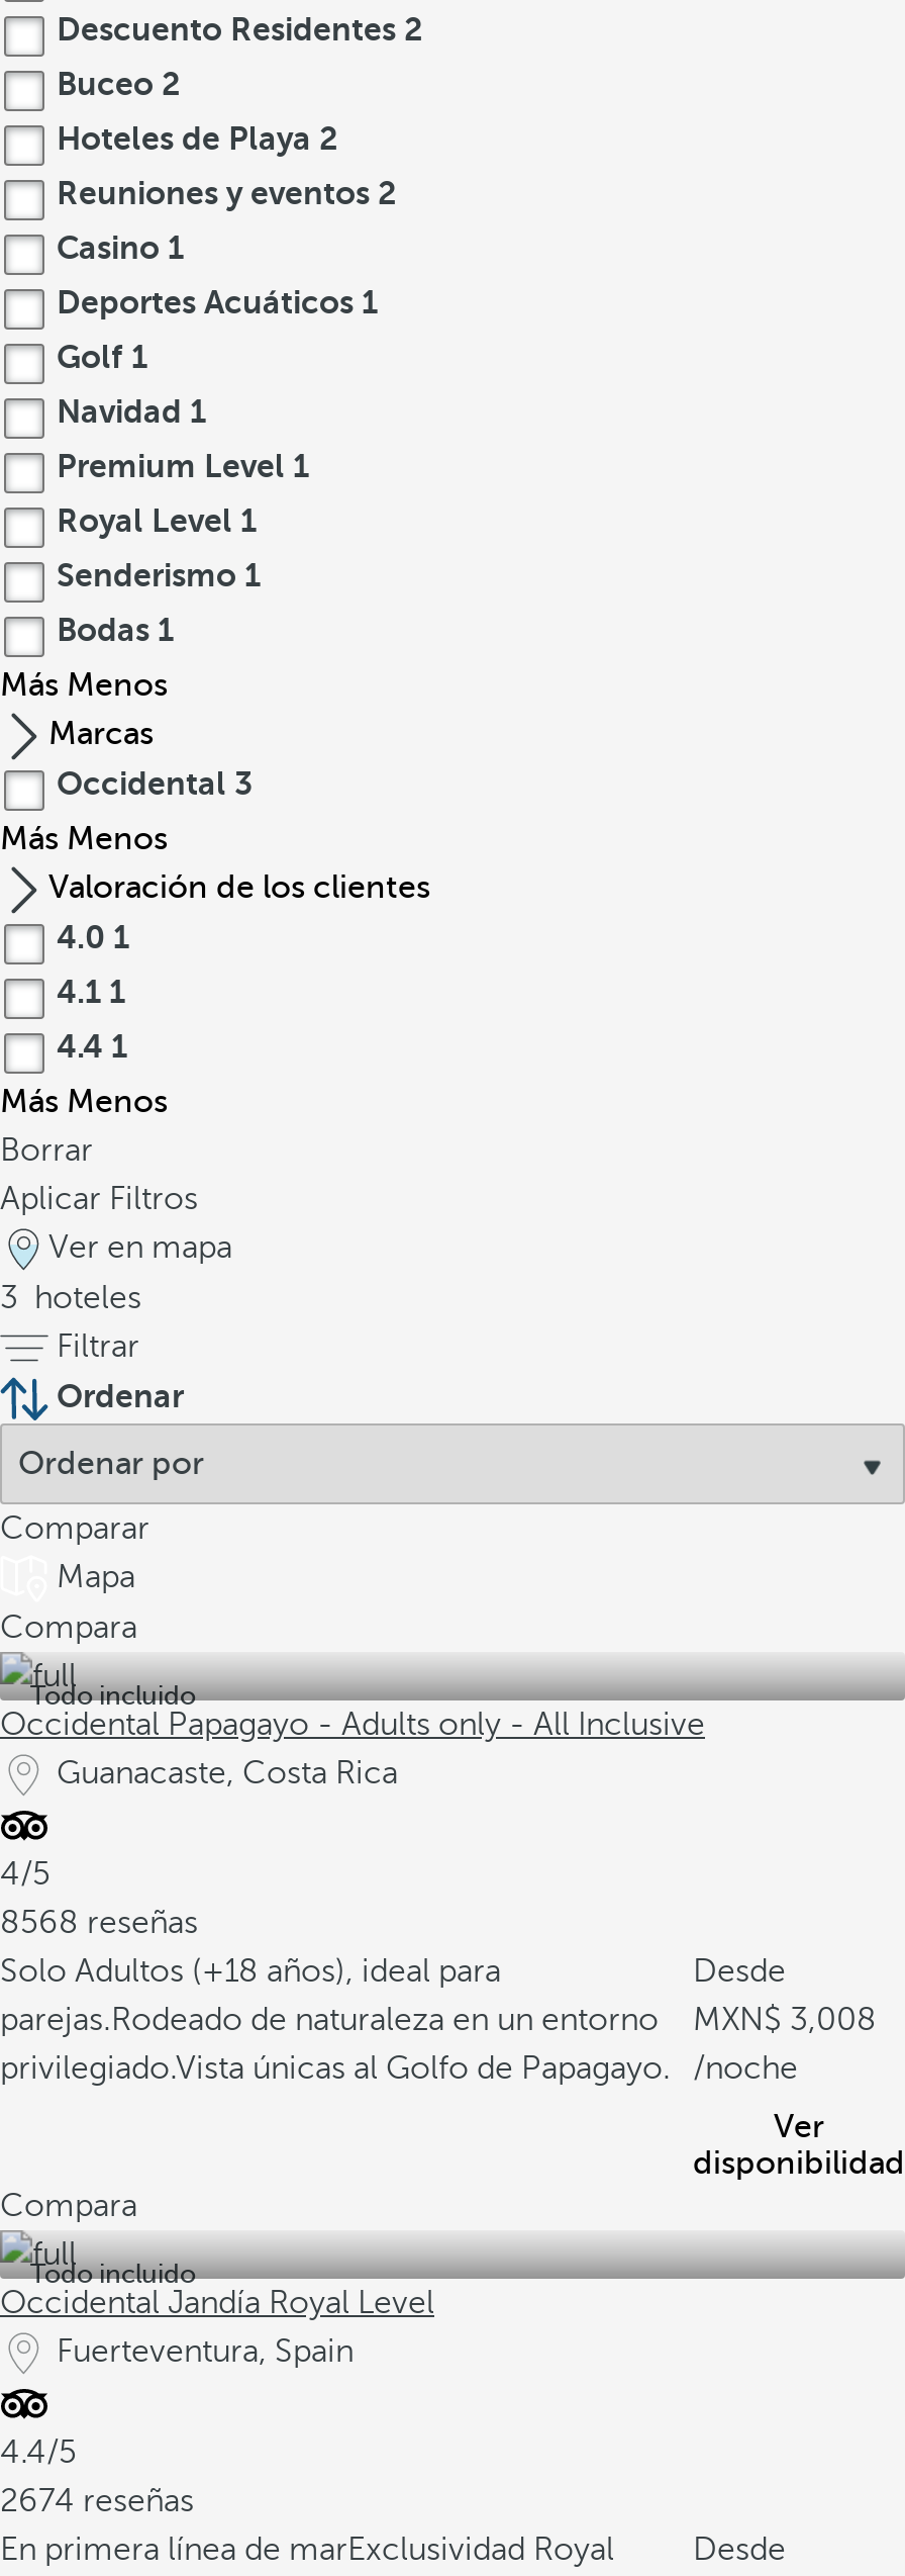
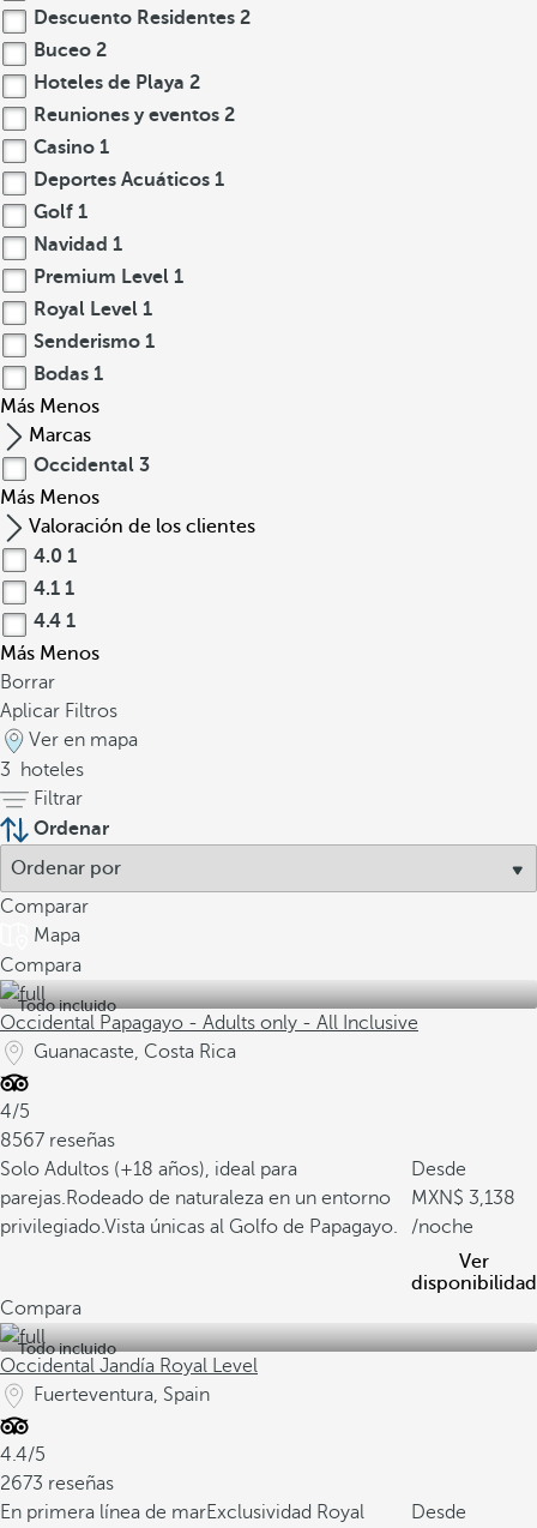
- 8568 reseñas
+ 8567 reseñas

- 3,008
+ 3,138

- 2674 reseñas
+ 2673 reseñas
